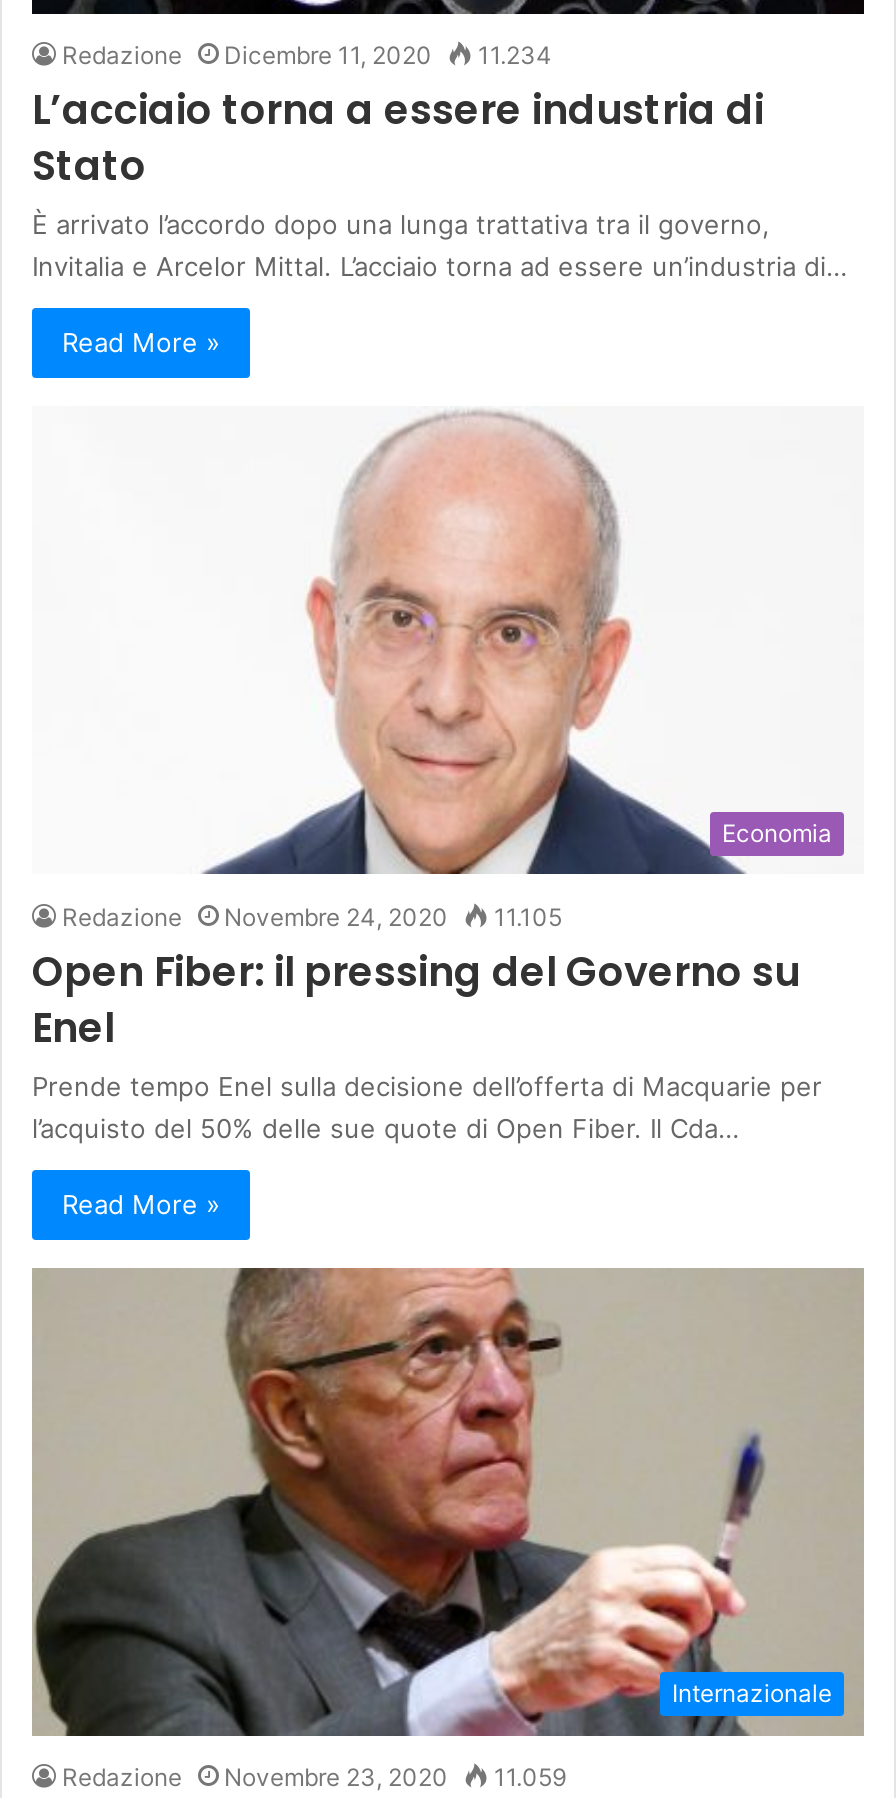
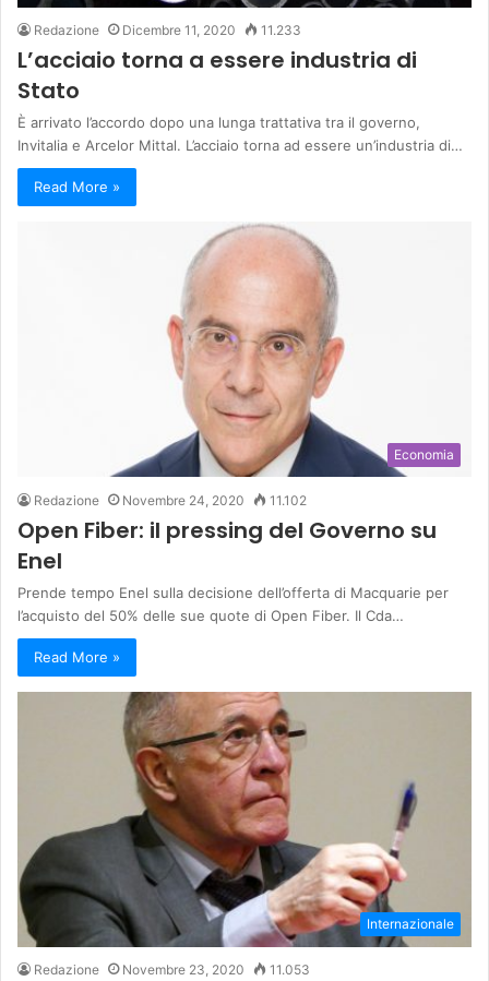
- Redazione Dicembre 11, 2020 11.234
+ Redazione Dicembre 11, 2020 11.233

- Redazione Novembre 24, 2020 11.105
+ Redazione Novembre 24, 2020 11.102

- Redazione Novembre 23, 2020 11.059
+ Redazione Novembre 23, 2020 11.053
